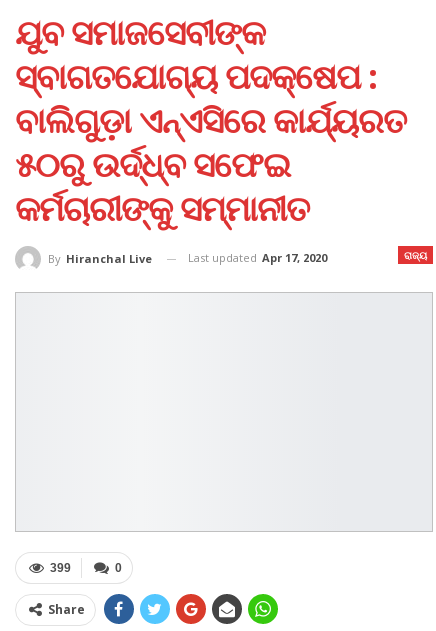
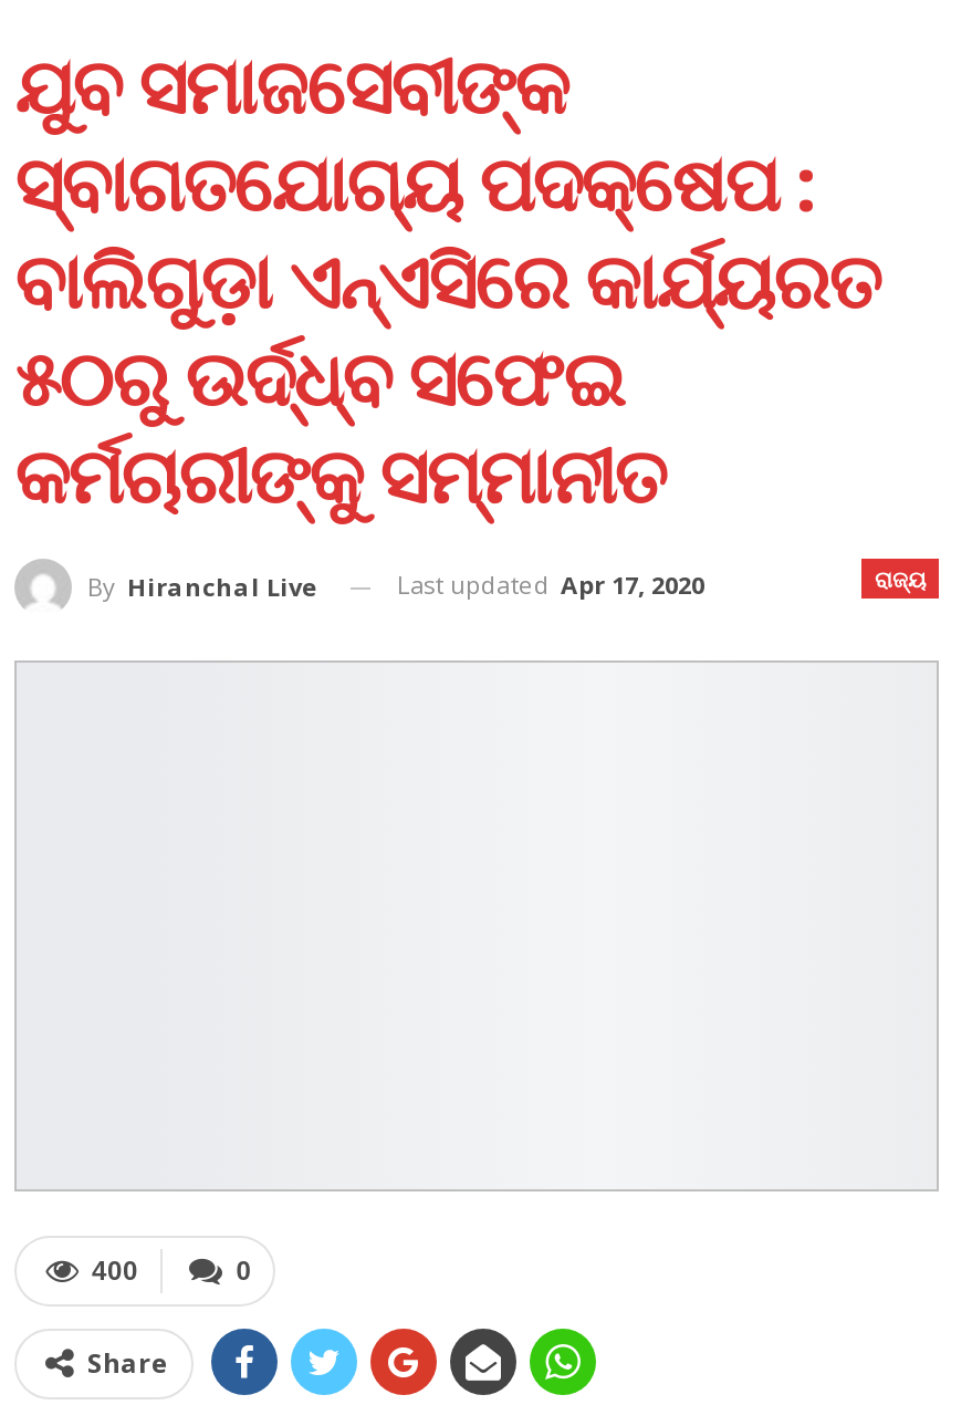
- 399
+ 400
